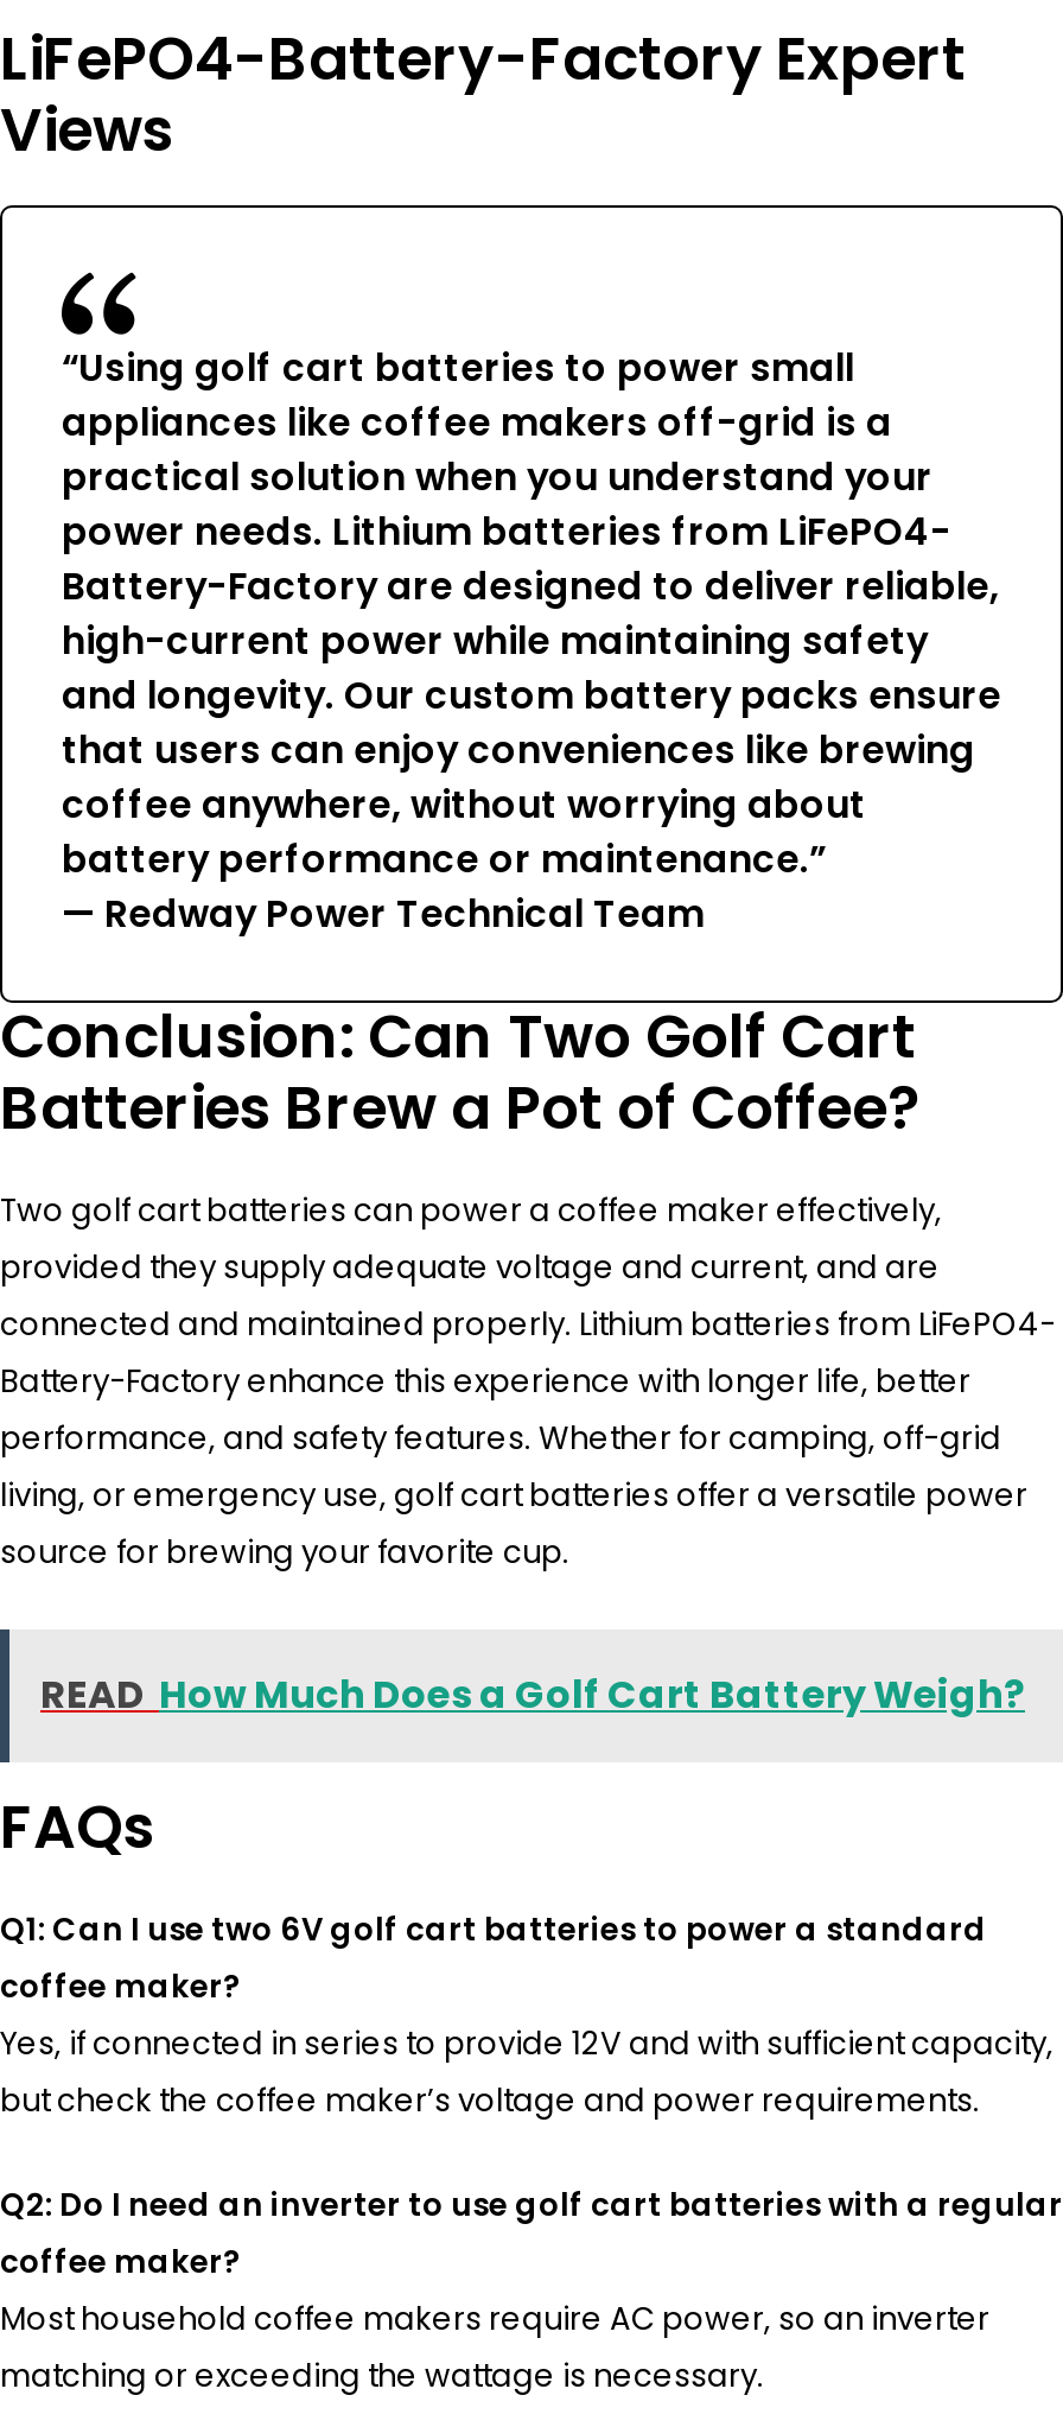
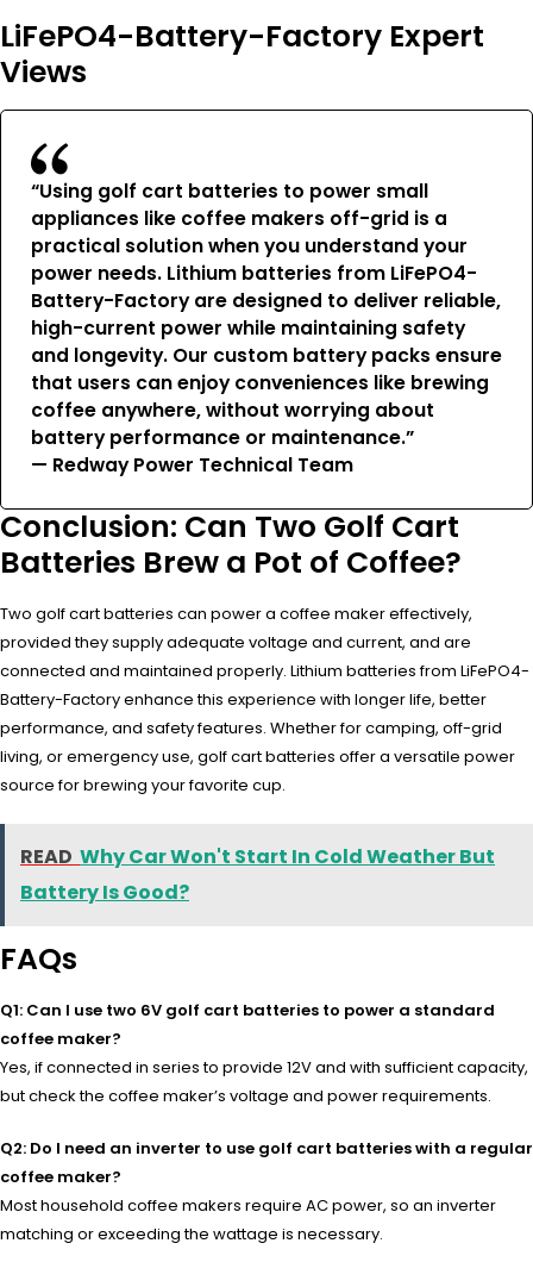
- READ How Much Does a Golf Cart Battery Weigh?
+ READ Why Car Won't Start In Cold Weather But
+ Battery Is Good?
